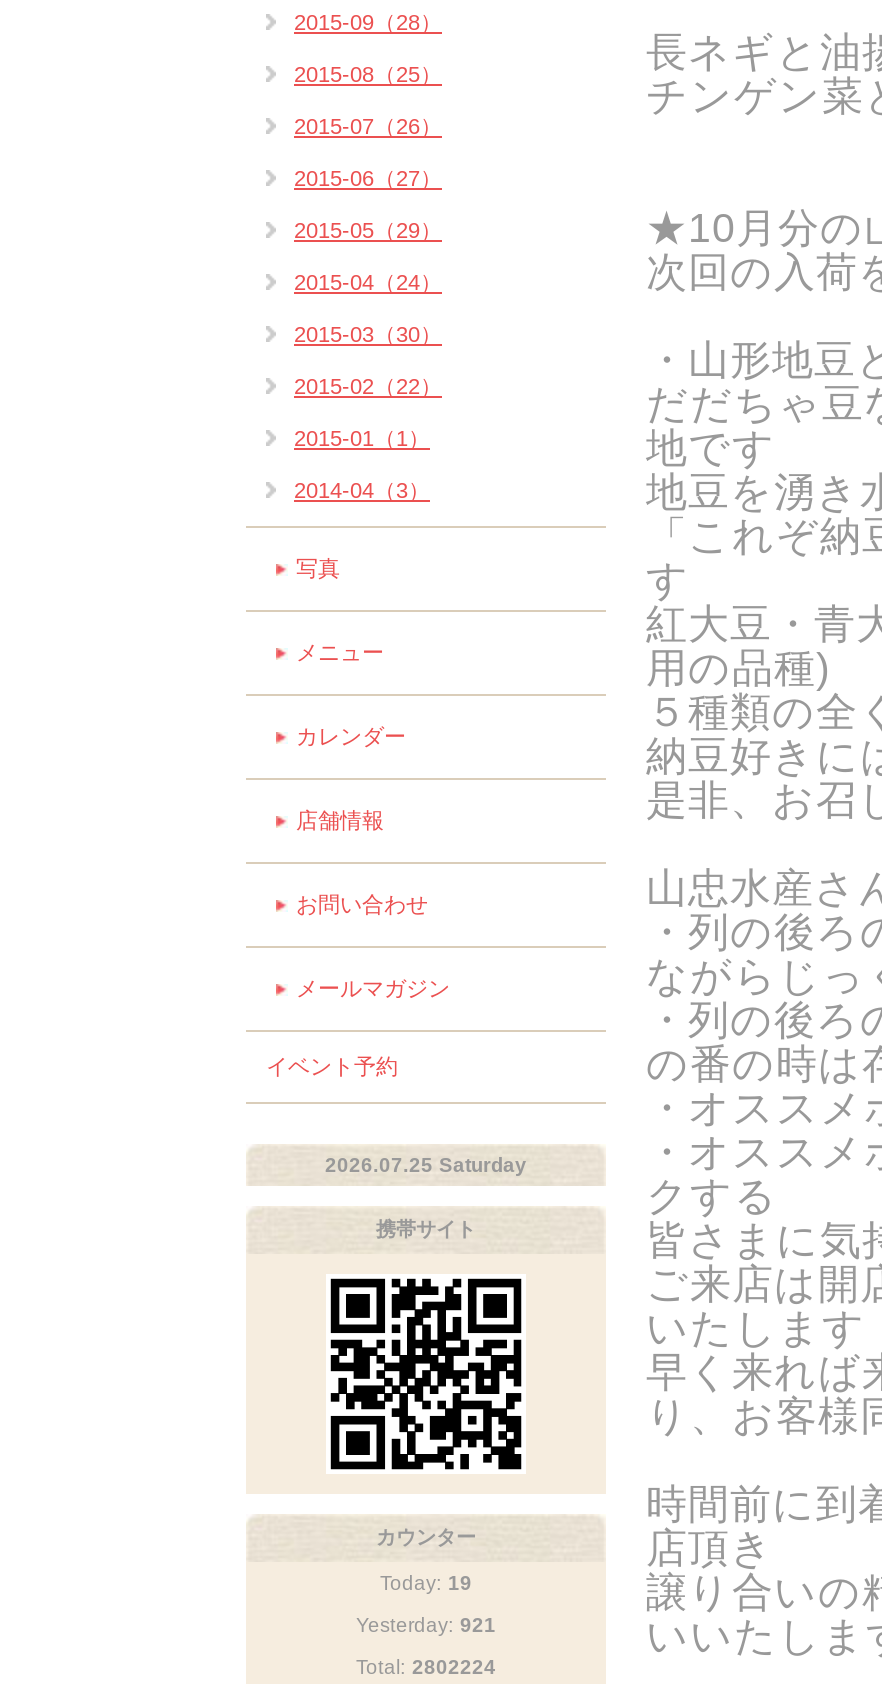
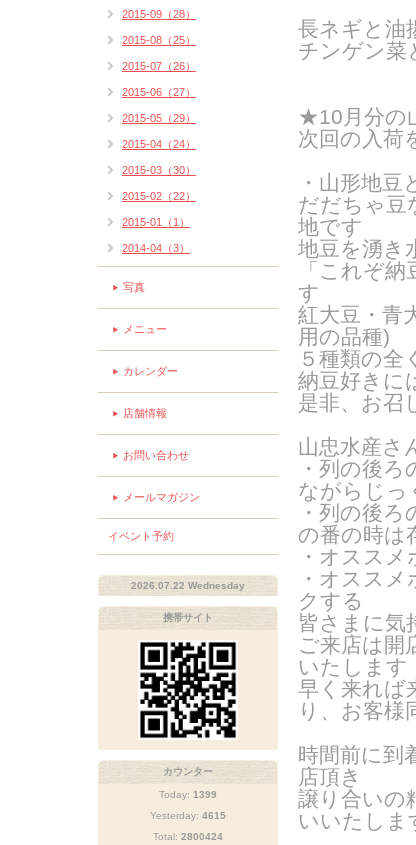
- 2026.07.25 Saturday
+ 2026.07.22 Wednesday

- Today: 19
+ Today: 1399

- Yesterday: 921
+ Yesterday: 4615

- Total: 2802224
+ Total: 2800424
